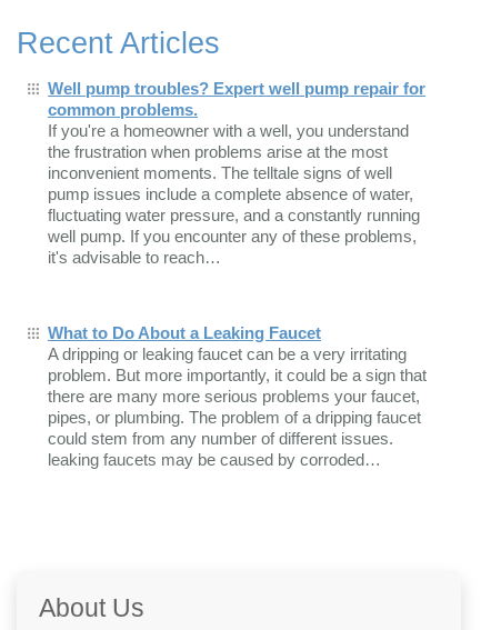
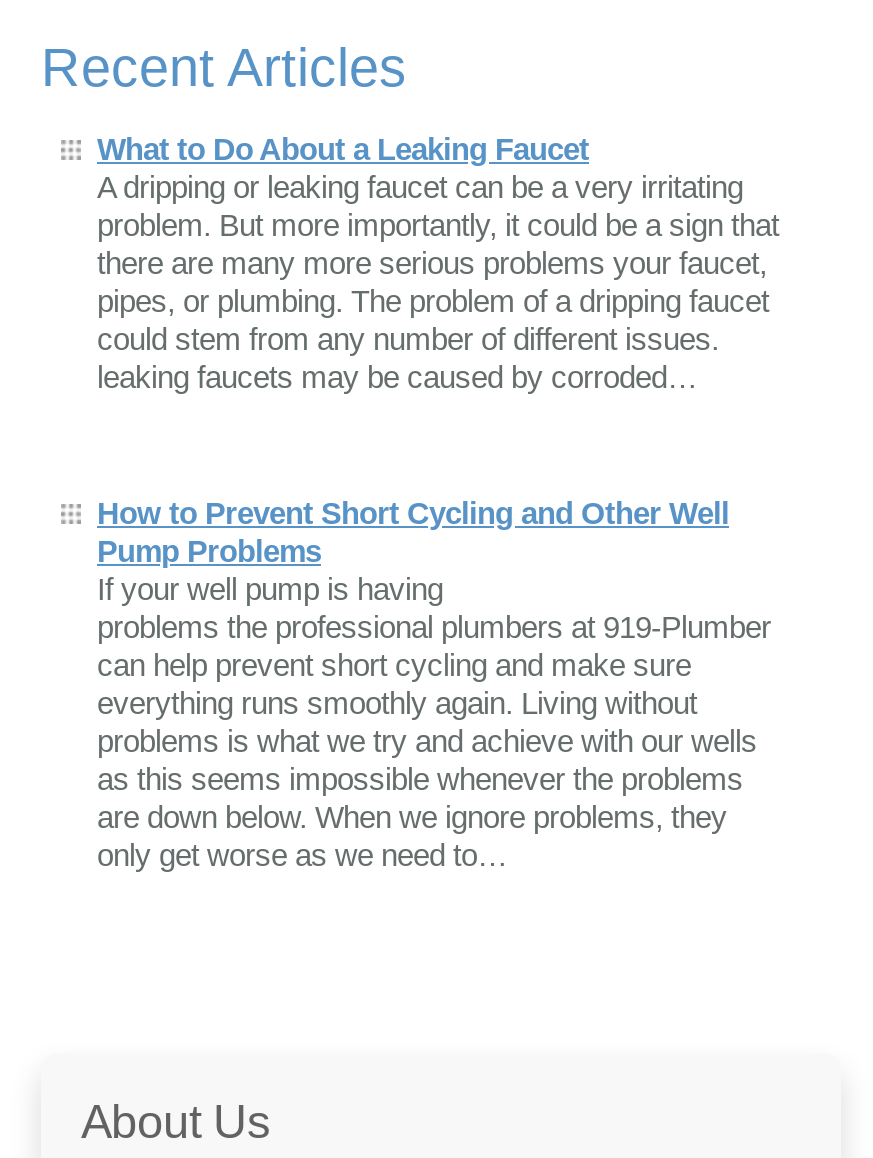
- Well pump troubles? Expert well pump repair for
- common problems.
- If you're a homeowner with a well, you understand
- the frustration when problems arise at the most
- inconvenient moments. The telltale signs of well
- pump issues include a complete absence of water,
- fluctuating water pressure, and a constantly running
- well pump. If you encounter any of these problems,
- it's advisable to reach…

moved up: What to Do About a Leaking Faucet | A dripping or leaking faucet can be a very irritating | problem. But more importantly, it could be a sign that | there are many more serious problems your faucet, | pipes, or plumbing. The problem of a dripping faucet | could stem from any number of different issues. | leaking faucets may be caused by corroded…

+ How to Prevent Short Cycling and Other Well
+ Pump Problems
+ If your well pump is having
+ problems the professional plumbers at 919-Plumber
+ can help prevent short cycling and make sure
+ everything runs smoothly again. Living without
+ problems is what we try and achieve with our wells
+ as this seems impossible whenever the problems
+ are down below. When we ignore problems, they
+ only get worse as we need to…
